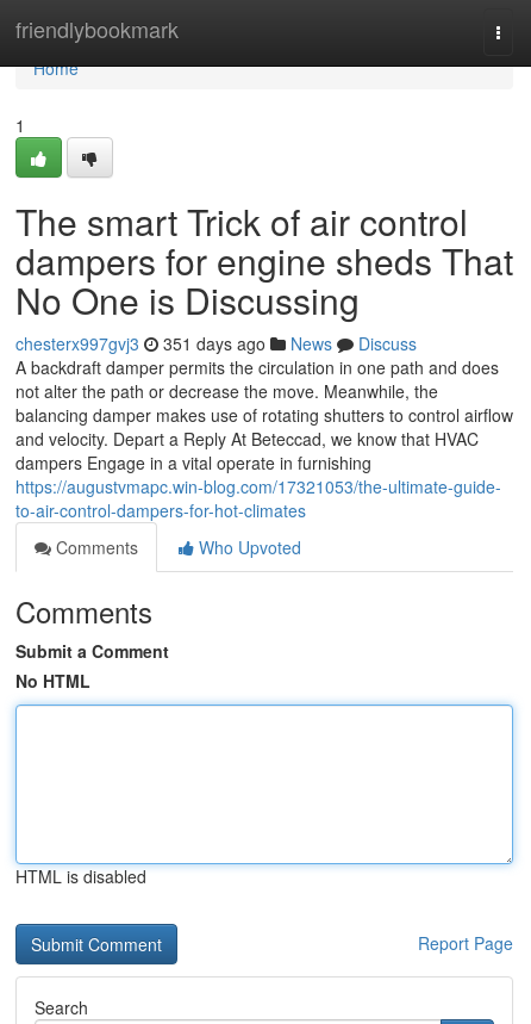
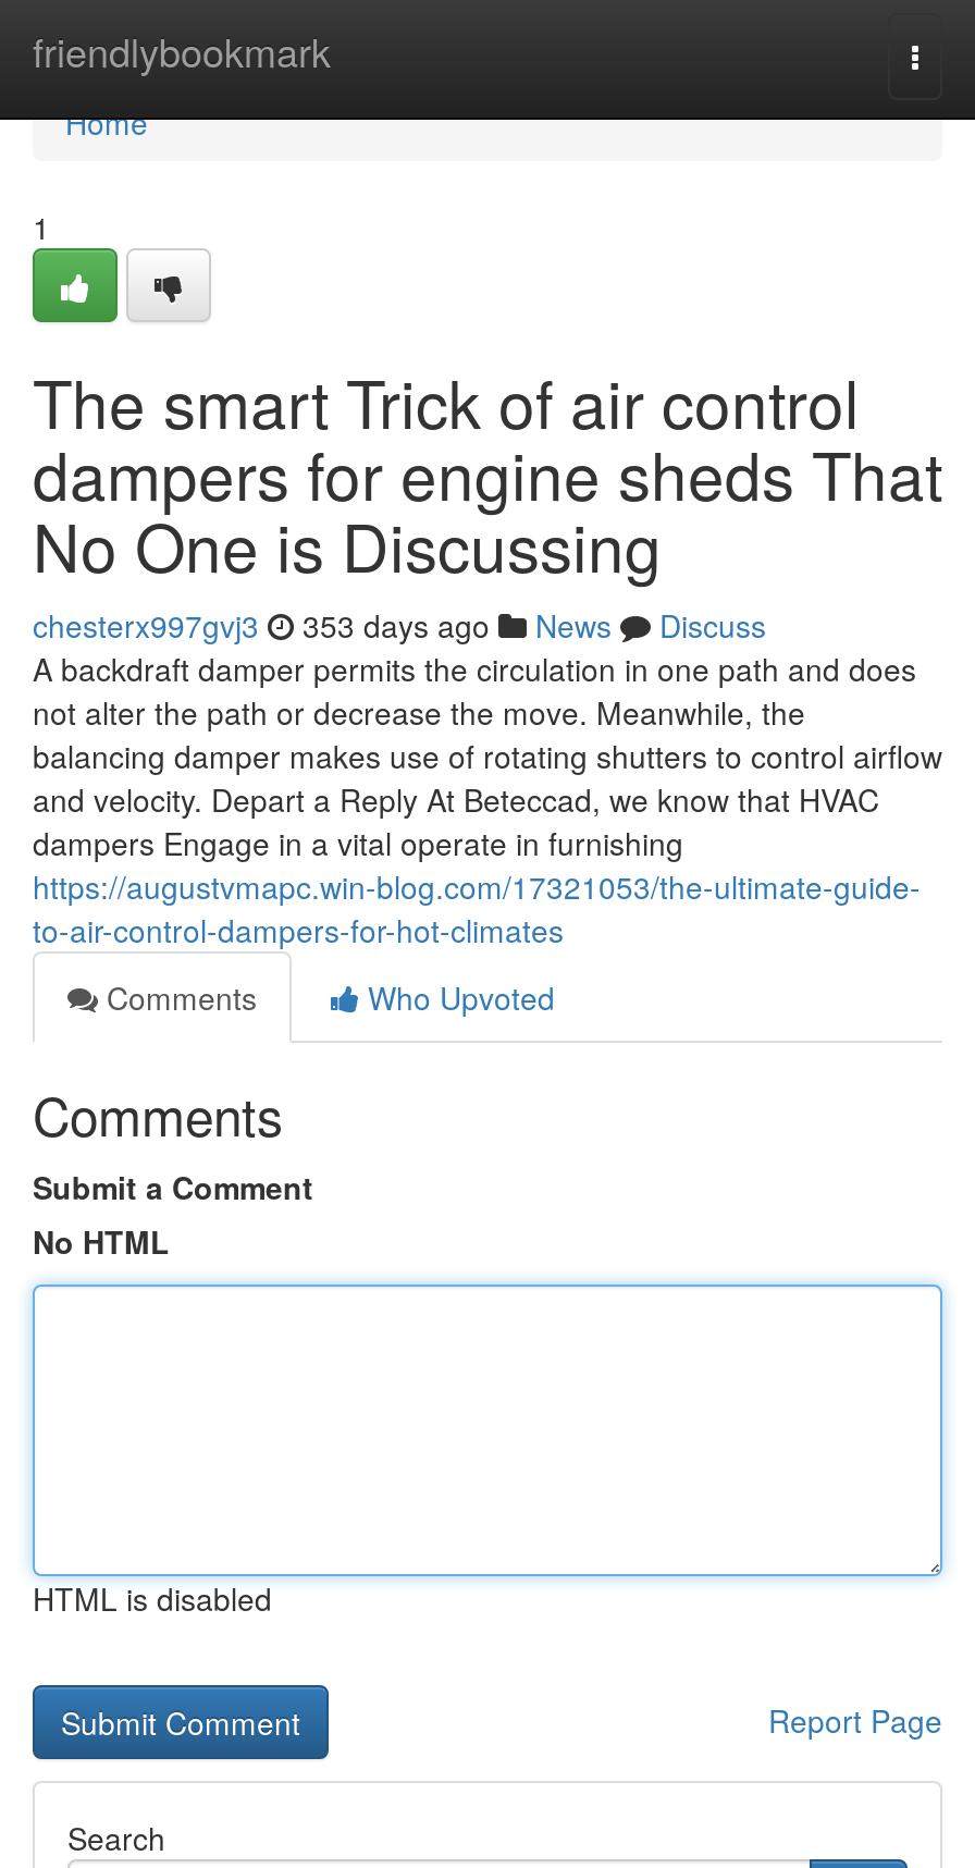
- chesterx997gvj3 351 days ago News Discuss
+ chesterx997gvj3 353 days ago News Discuss
